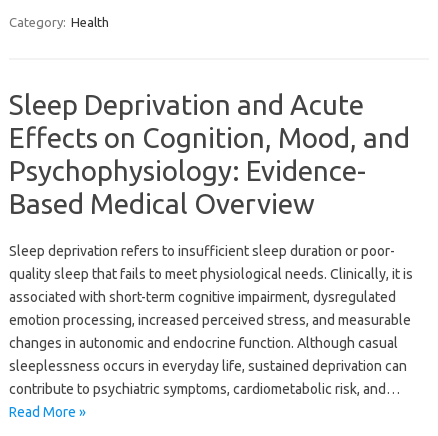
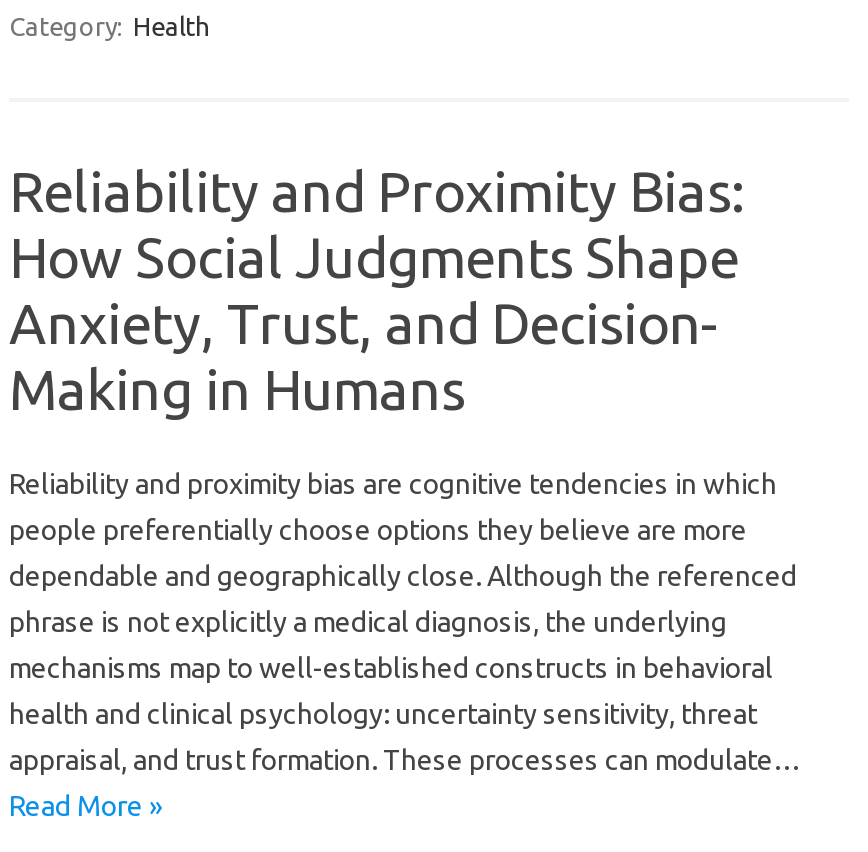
- Sleep Deprivation and Acute
- Effects on Cognition, Mood, and
- Psychophysiology: Evidence-
- Based Medical Overview
+ Reliability and Proximity Bias:
+ How Social Judgments Shape
+ Anxiety, Trust, and Decision-
+ Making in Humans

- Sleep deprivation refers to insufficient sleep duration or poor-
- quality sleep that fails to meet physiological needs. Clinically, it is
- associated with short-term cognitive impairment, dysregulated
- emotion processing, increased perceived stress, and measurable
- changes in autonomic and endocrine function. Although casual
- sleeplessness occurs in everyday life, sustained deprivation can
- contribute to psychiatric symptoms, cardiometabolic risk, and…
+ Reliability and proximity bias are cognitive tendencies in which
+ people preferentially choose options they believe are more
+ dependable and geographically close. Although the referenced
+ phrase is not explicitly a medical diagnosis, the underlying
+ mechanisms map to well-established constructs in behavioral
+ health and clinical psychology: uncertainty sensitivity, threat
+ appraisal, and trust formation. These processes can modulate…
